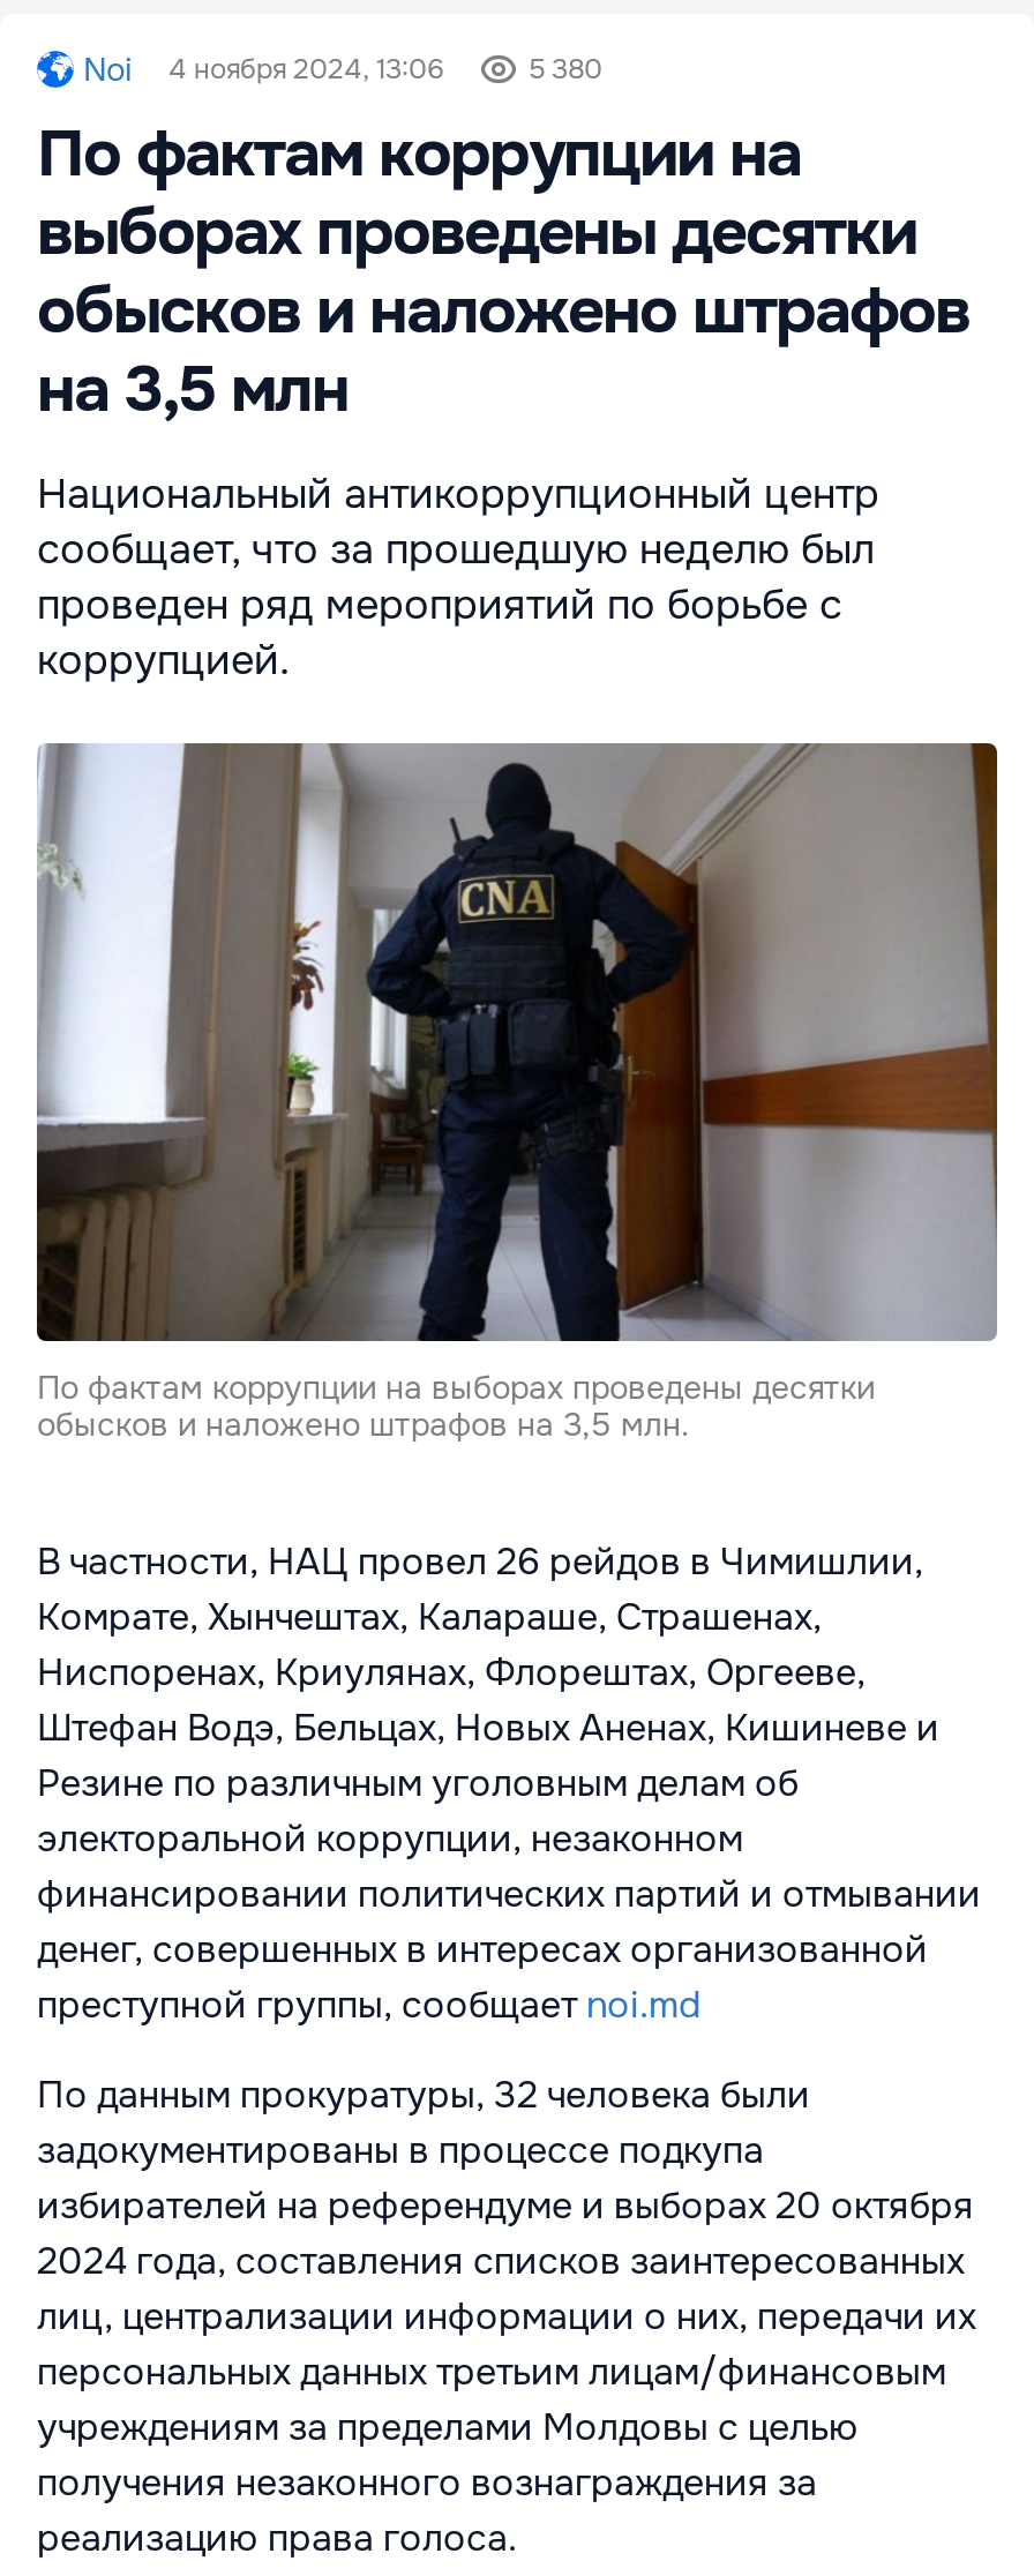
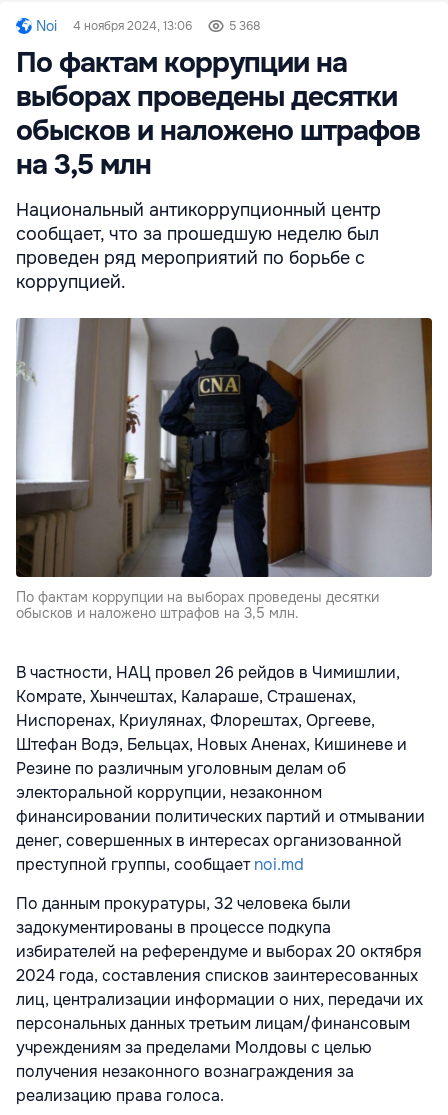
- 5 380
+ 5 368
